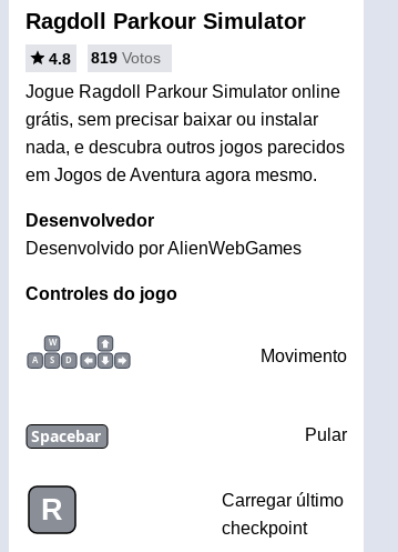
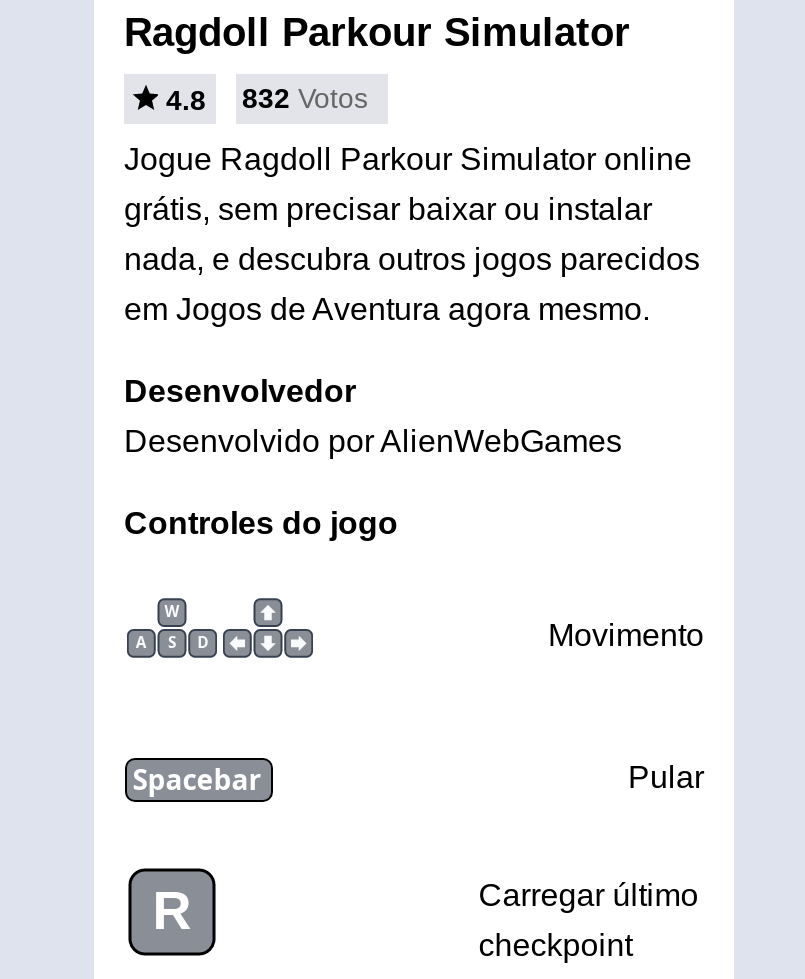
- 4.8 819 Votos
+ 4.8 832 Votos
